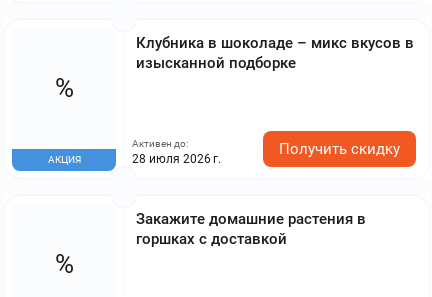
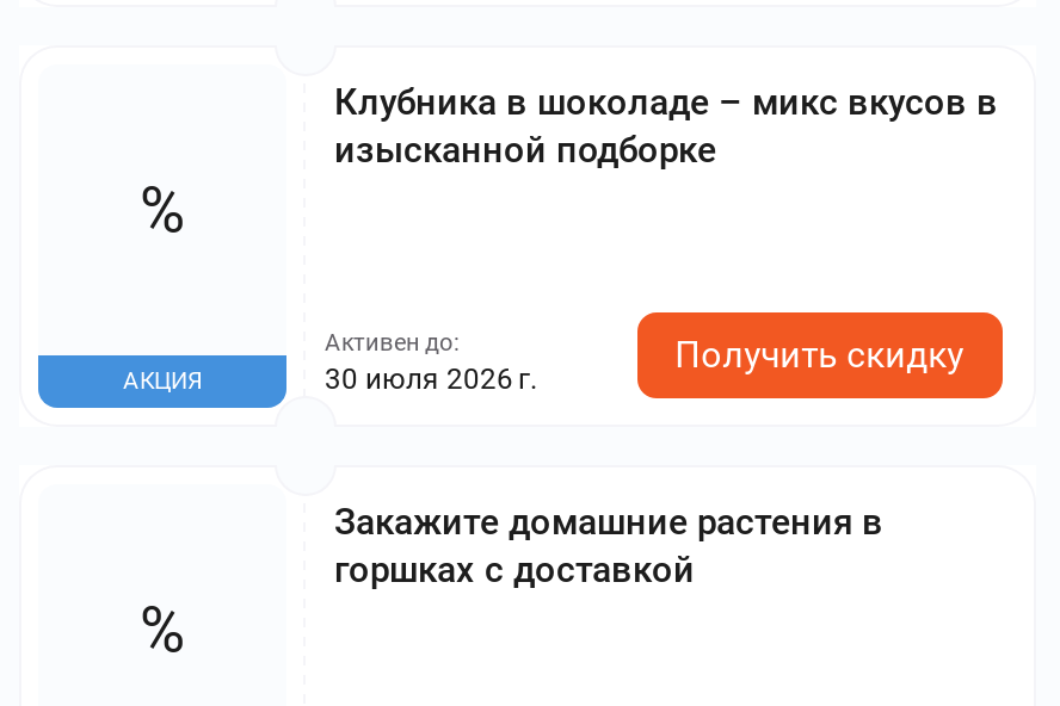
- 28 июля 2026 г.
+ 30 июля 2026 г.
